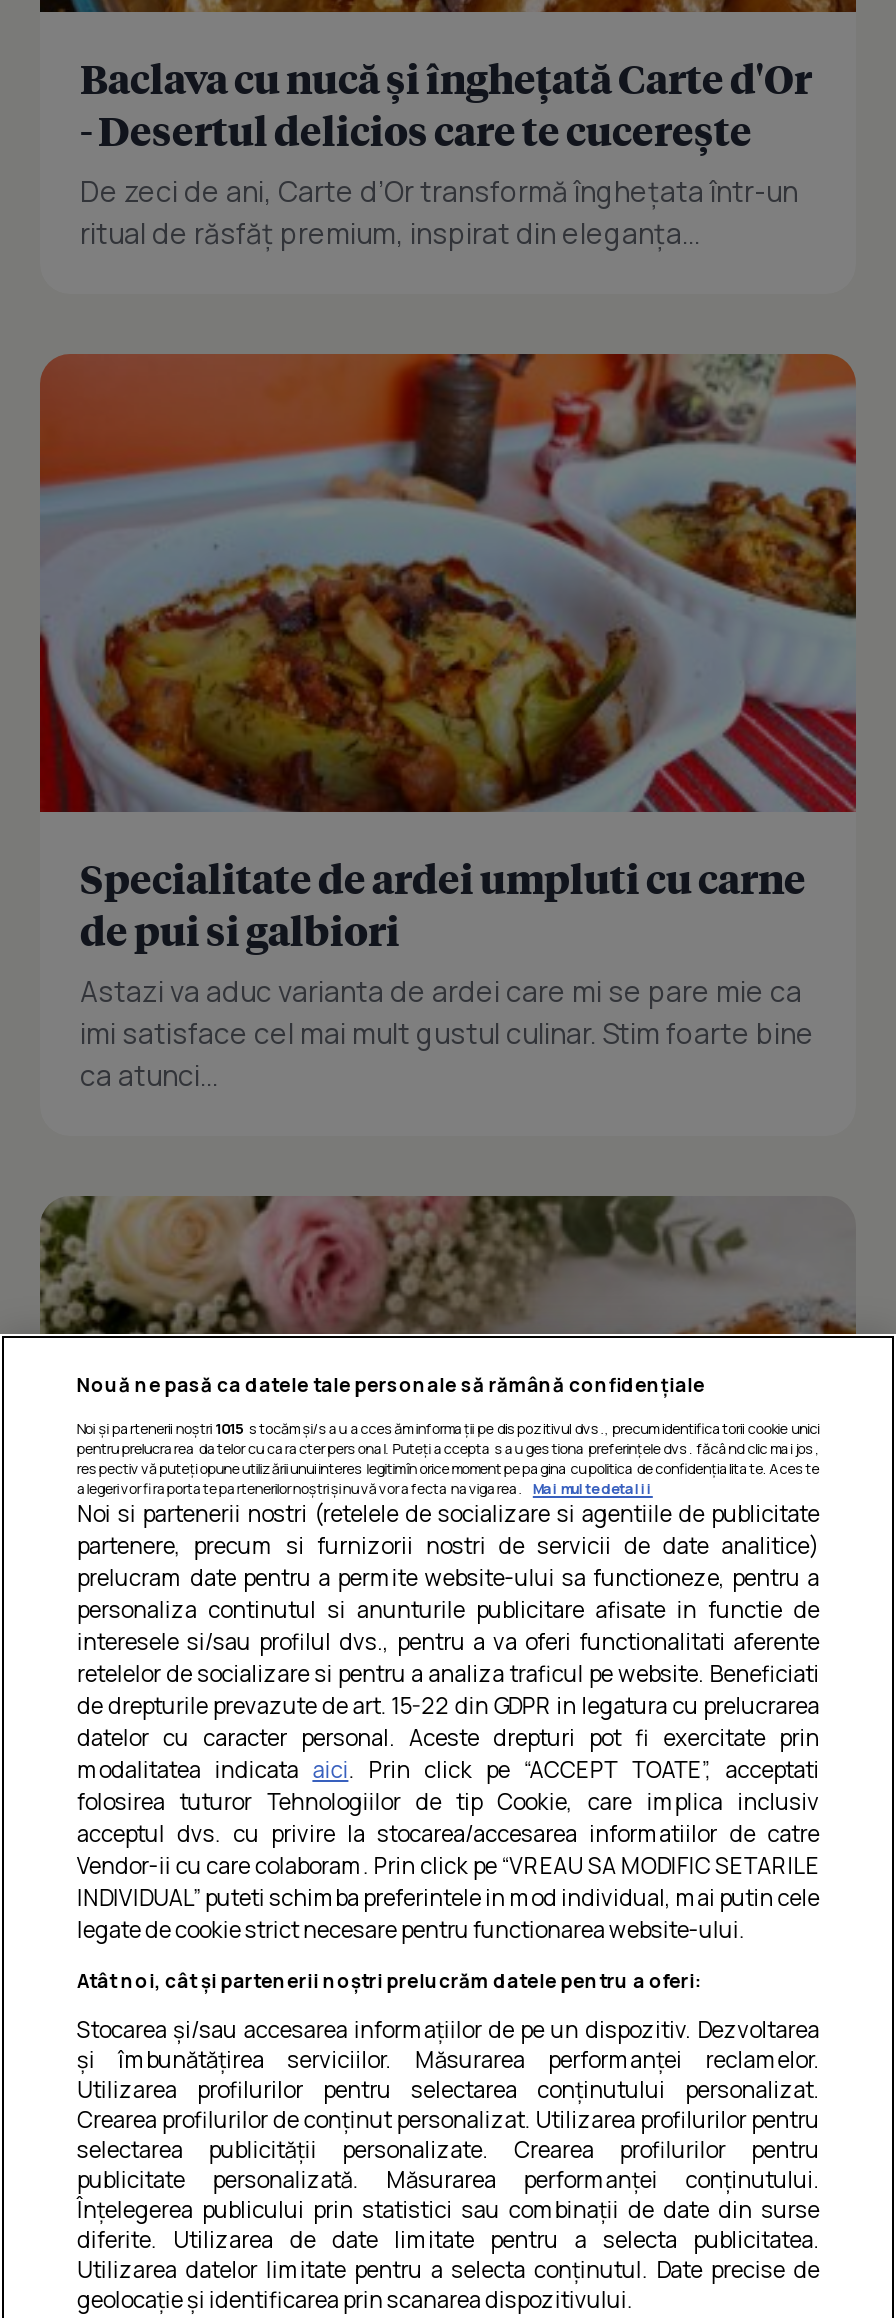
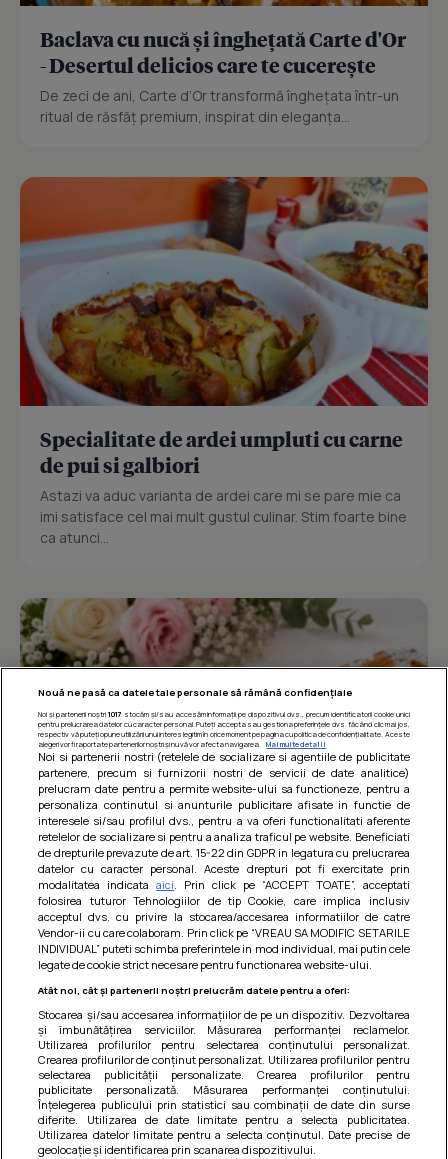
- Noi și partenerii noștri 1015 stocăm și/sau accesăm informații pe dispozitivul dvs., precum identificatorii cookie unici
+ Noi și partenerii noștri 1017 stocăm și/sau accesăm informații pe dispozitivul dvs., precum identificatorii cookie unici
